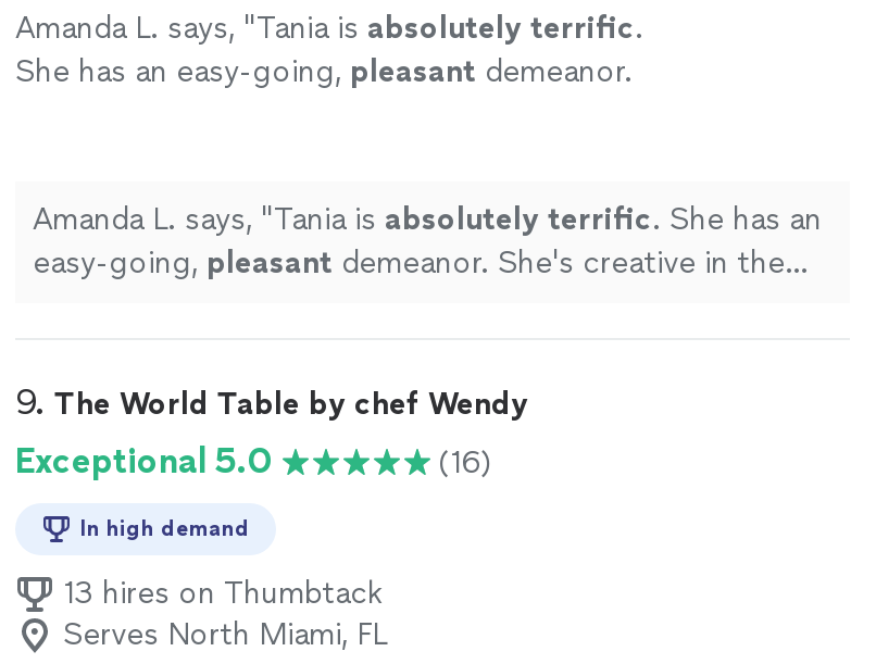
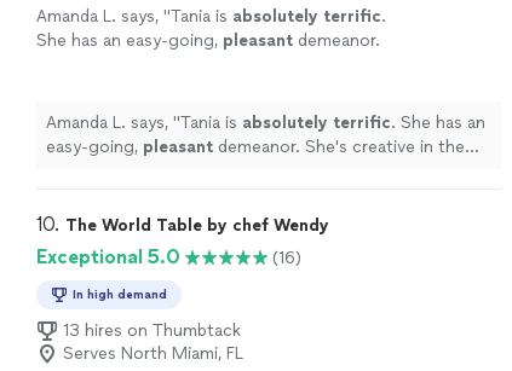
- 9. The World Table by chef Wendy
+ 10. The World Table by chef Wendy
